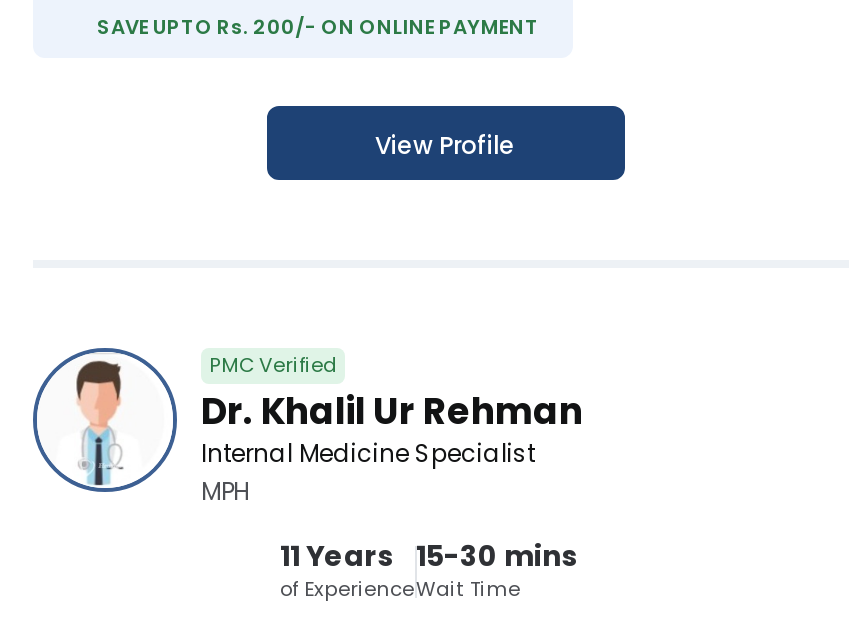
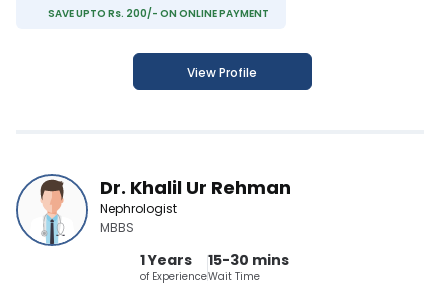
- [image]
- Internal Medicine Specialist
- MPH
+ [image]
+ Nephrologist
+ MBBS

- PMC Verified

- 11 Years 15-30 mins
+ 1 Years 15-30 mins
